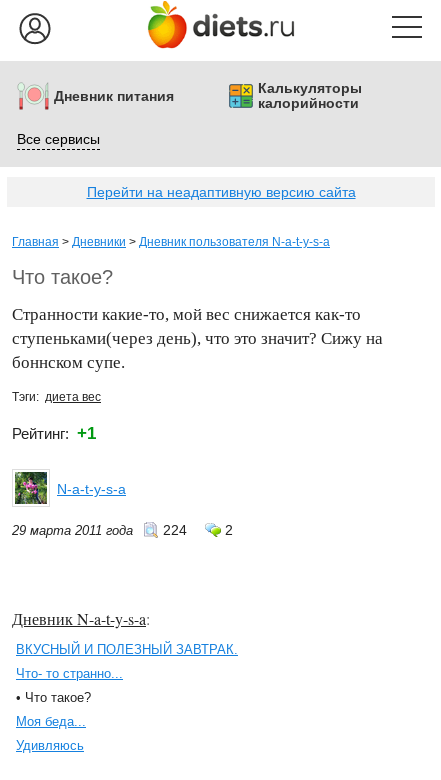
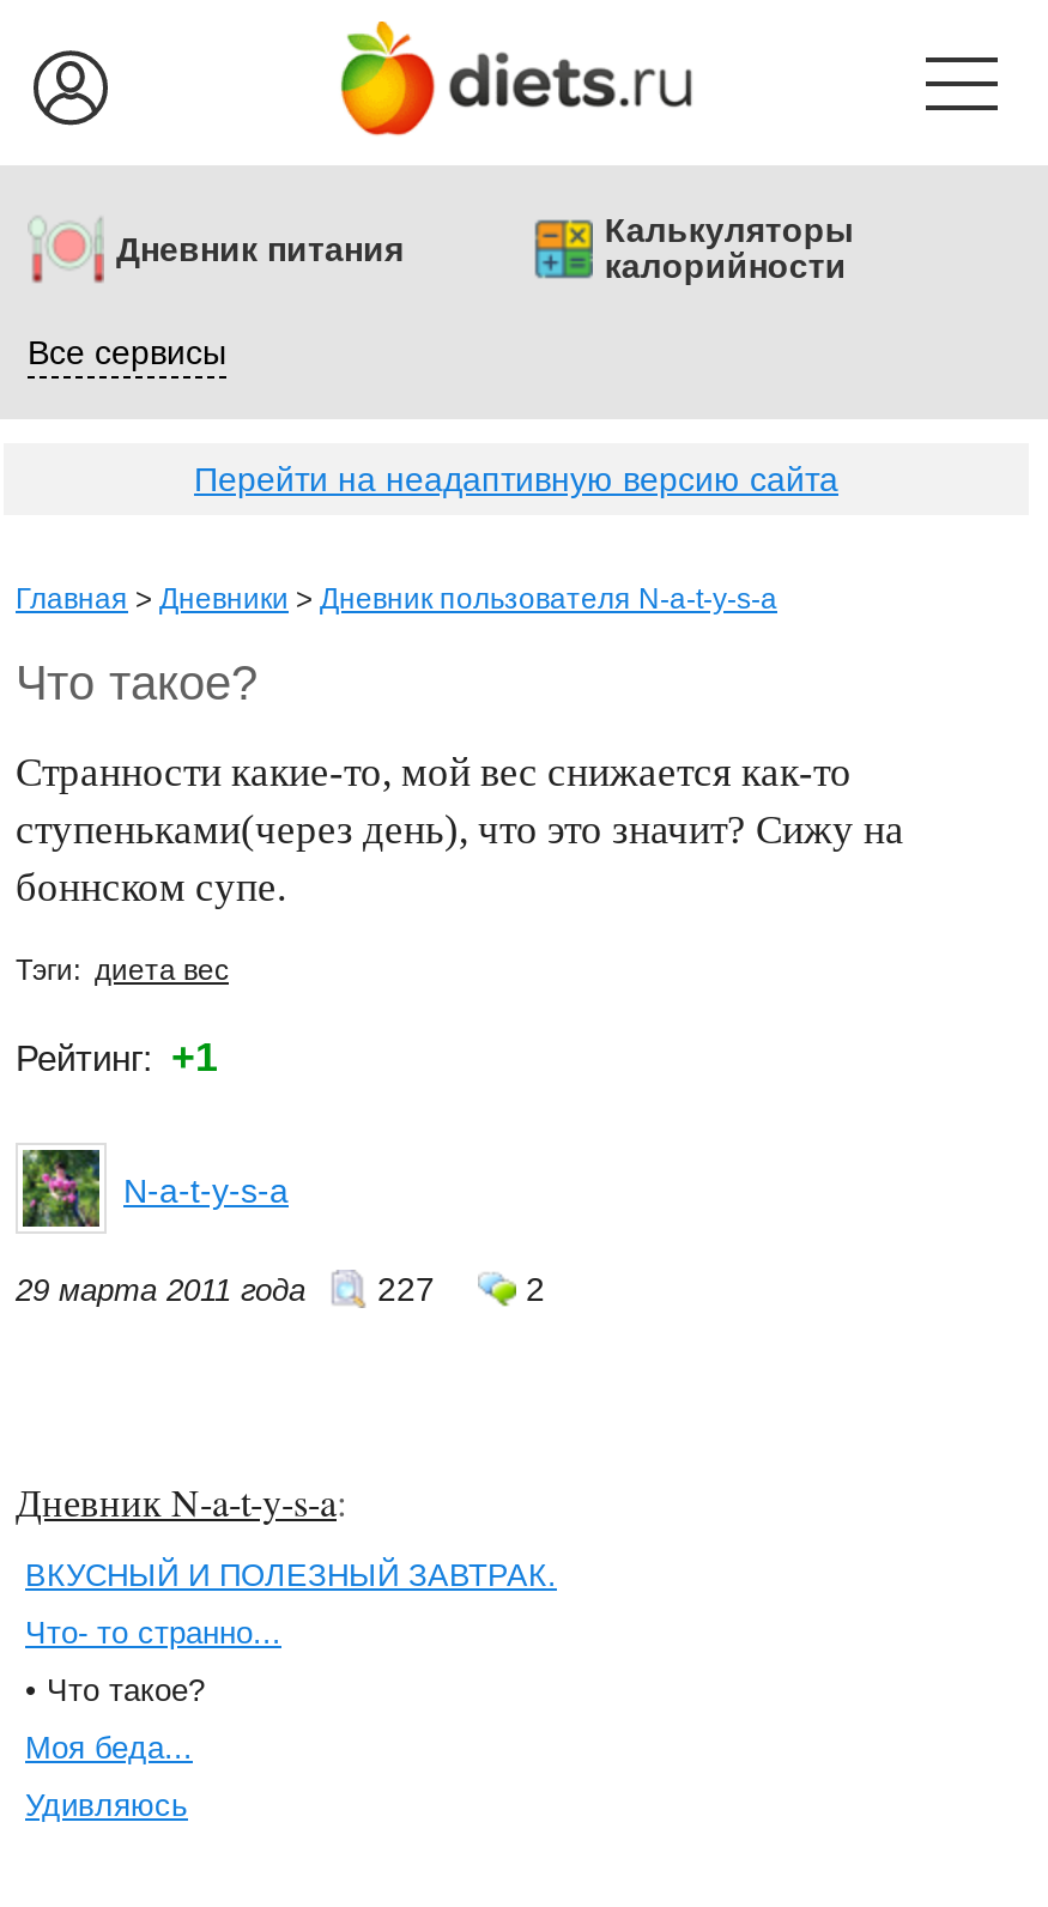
- 29 марта 2011 года 224
+ 29 марта 2011 года 227
